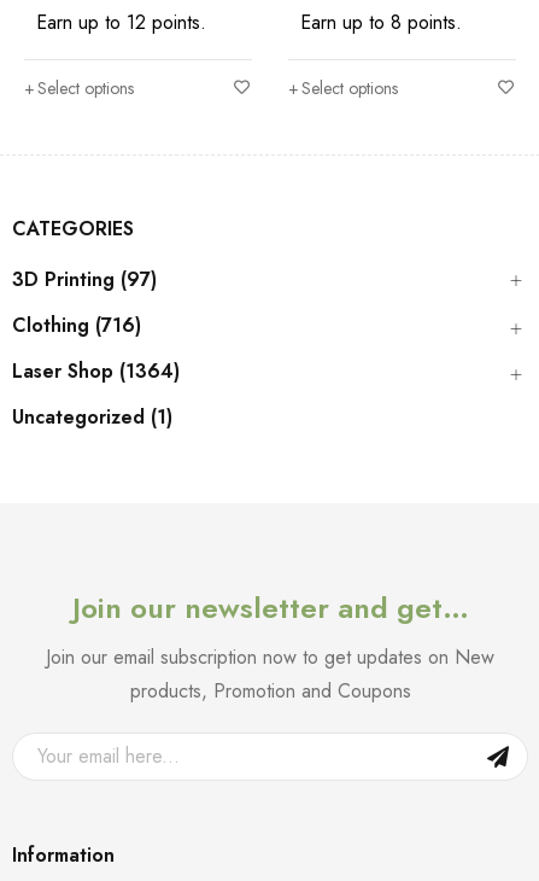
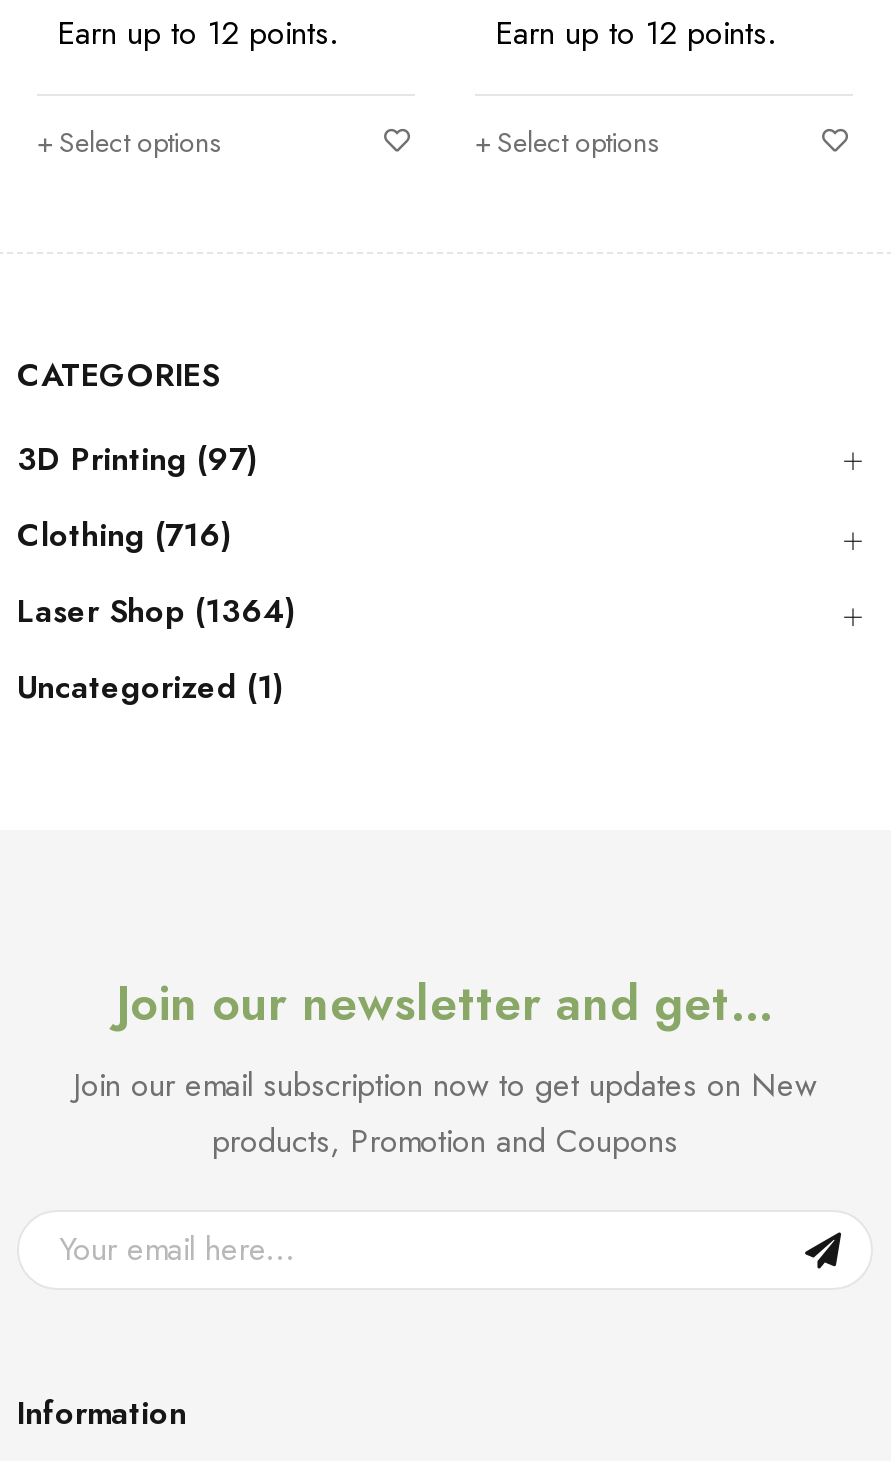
- Earn up to 8 points.
+ Earn up to 12 points.
